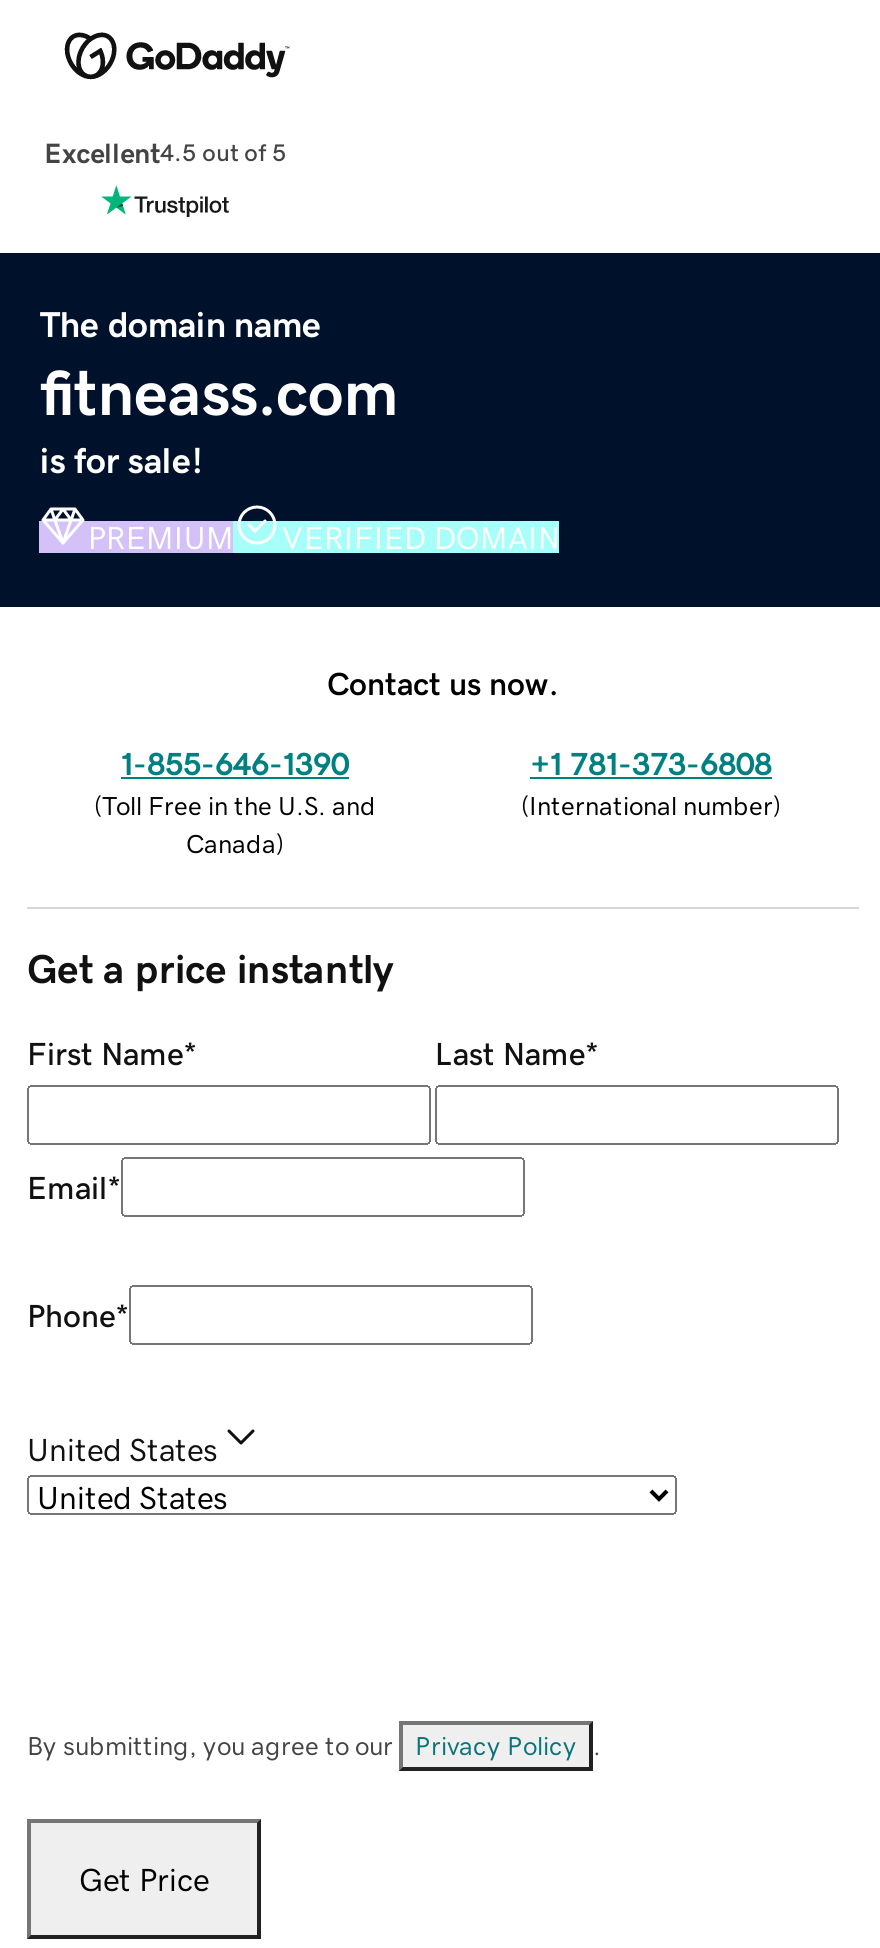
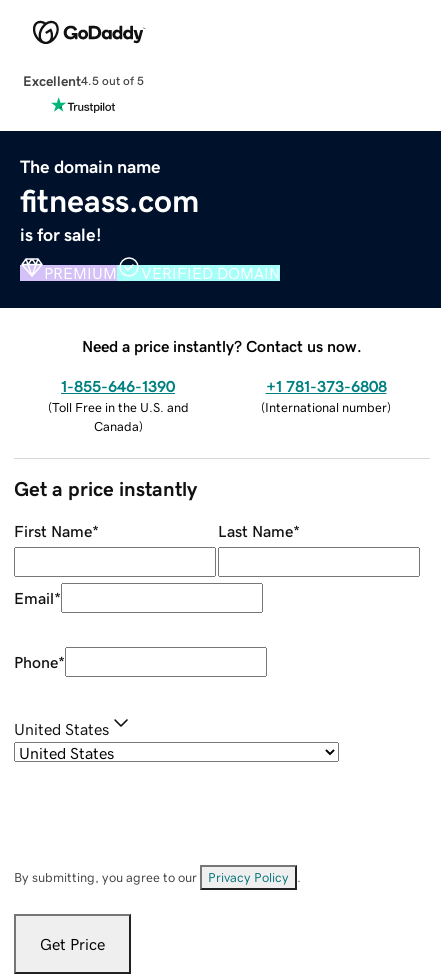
- Contact us now.
+ Need a price instantly? Contact us now.
